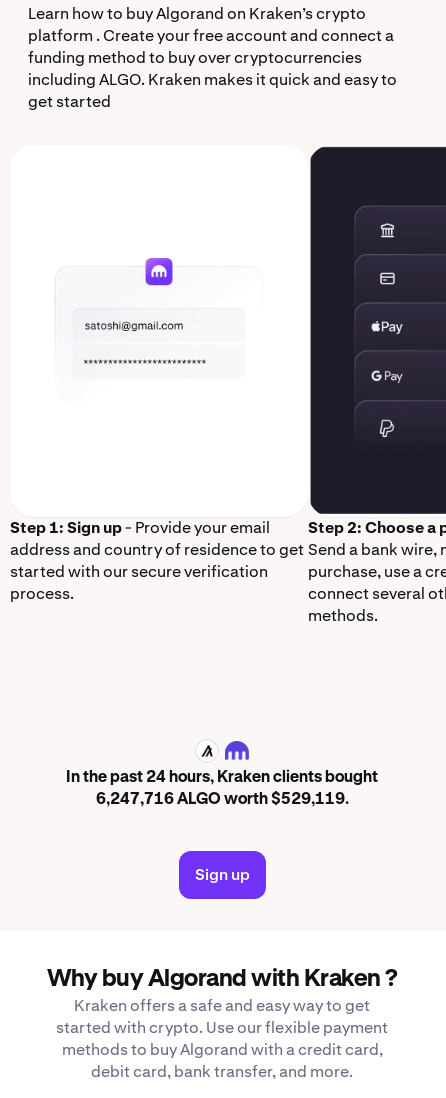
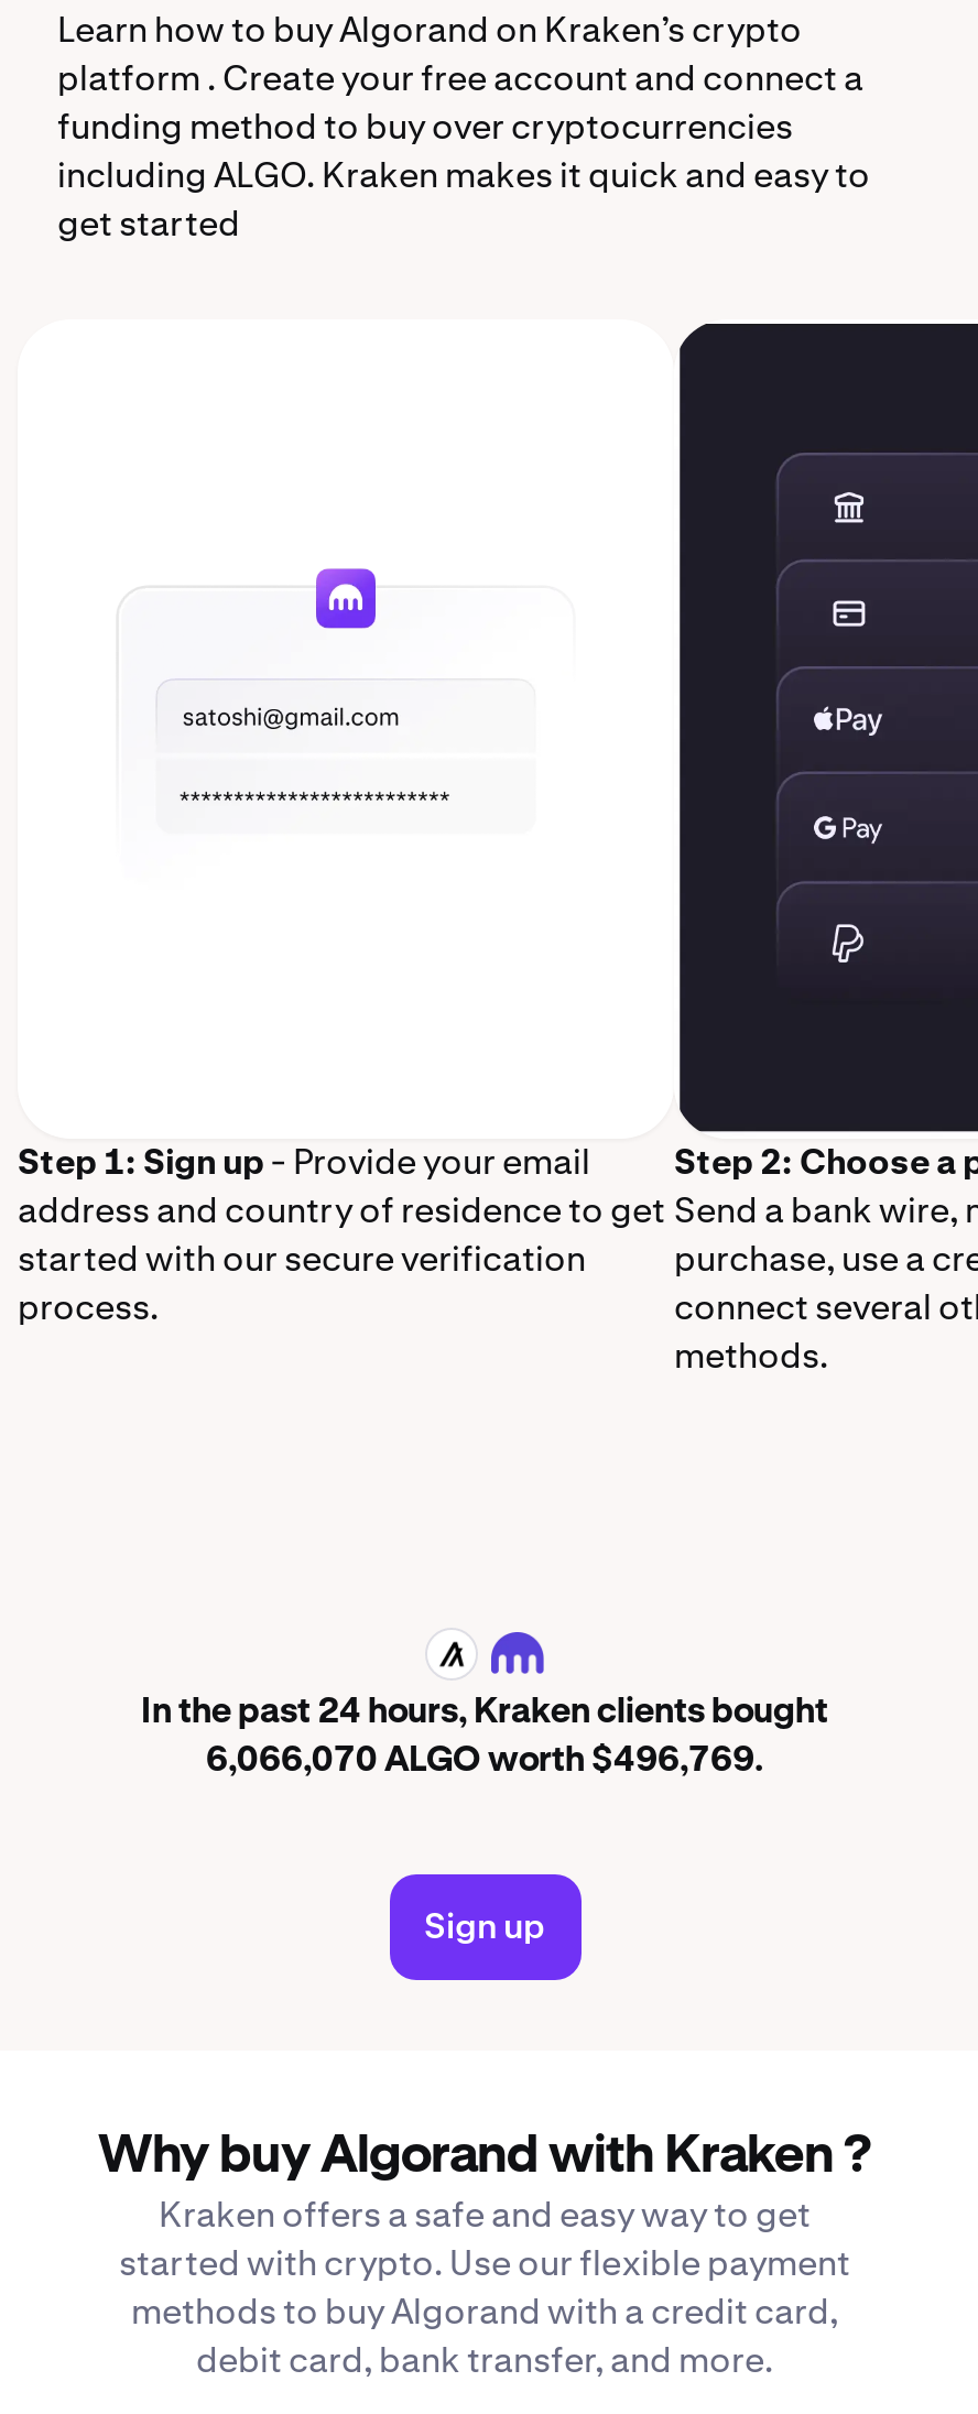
- 6,247,716 ALGO worth $529,119.
+ 6,066,070 ALGO worth $496,769.
